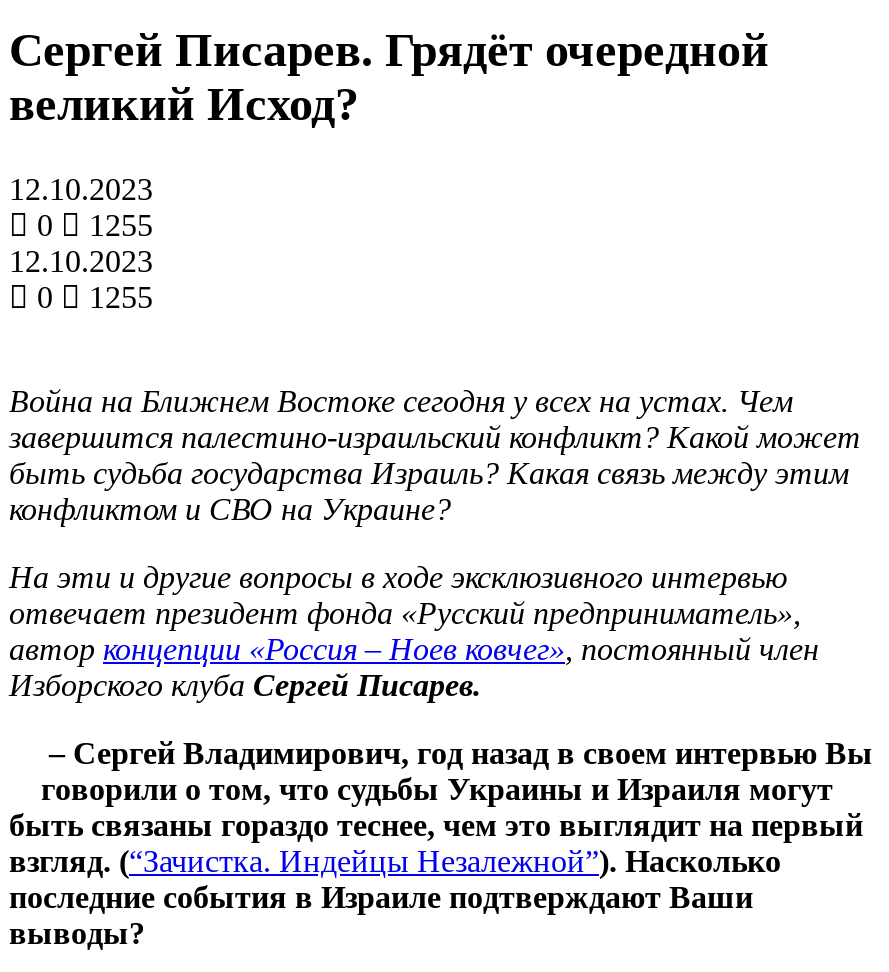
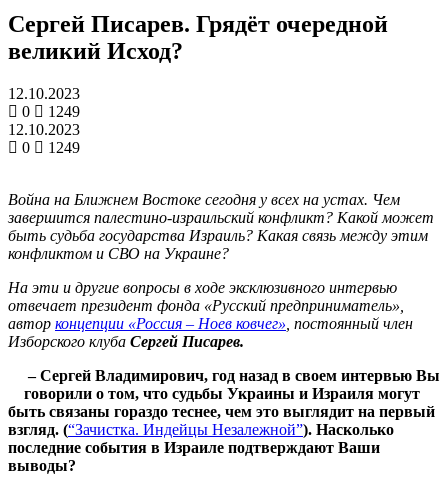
- 0 1255
+ 0 1249

- 0 1255
+ 0 1249
